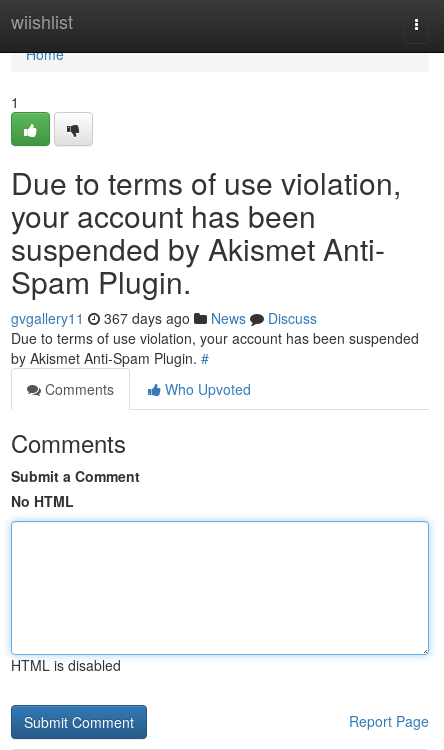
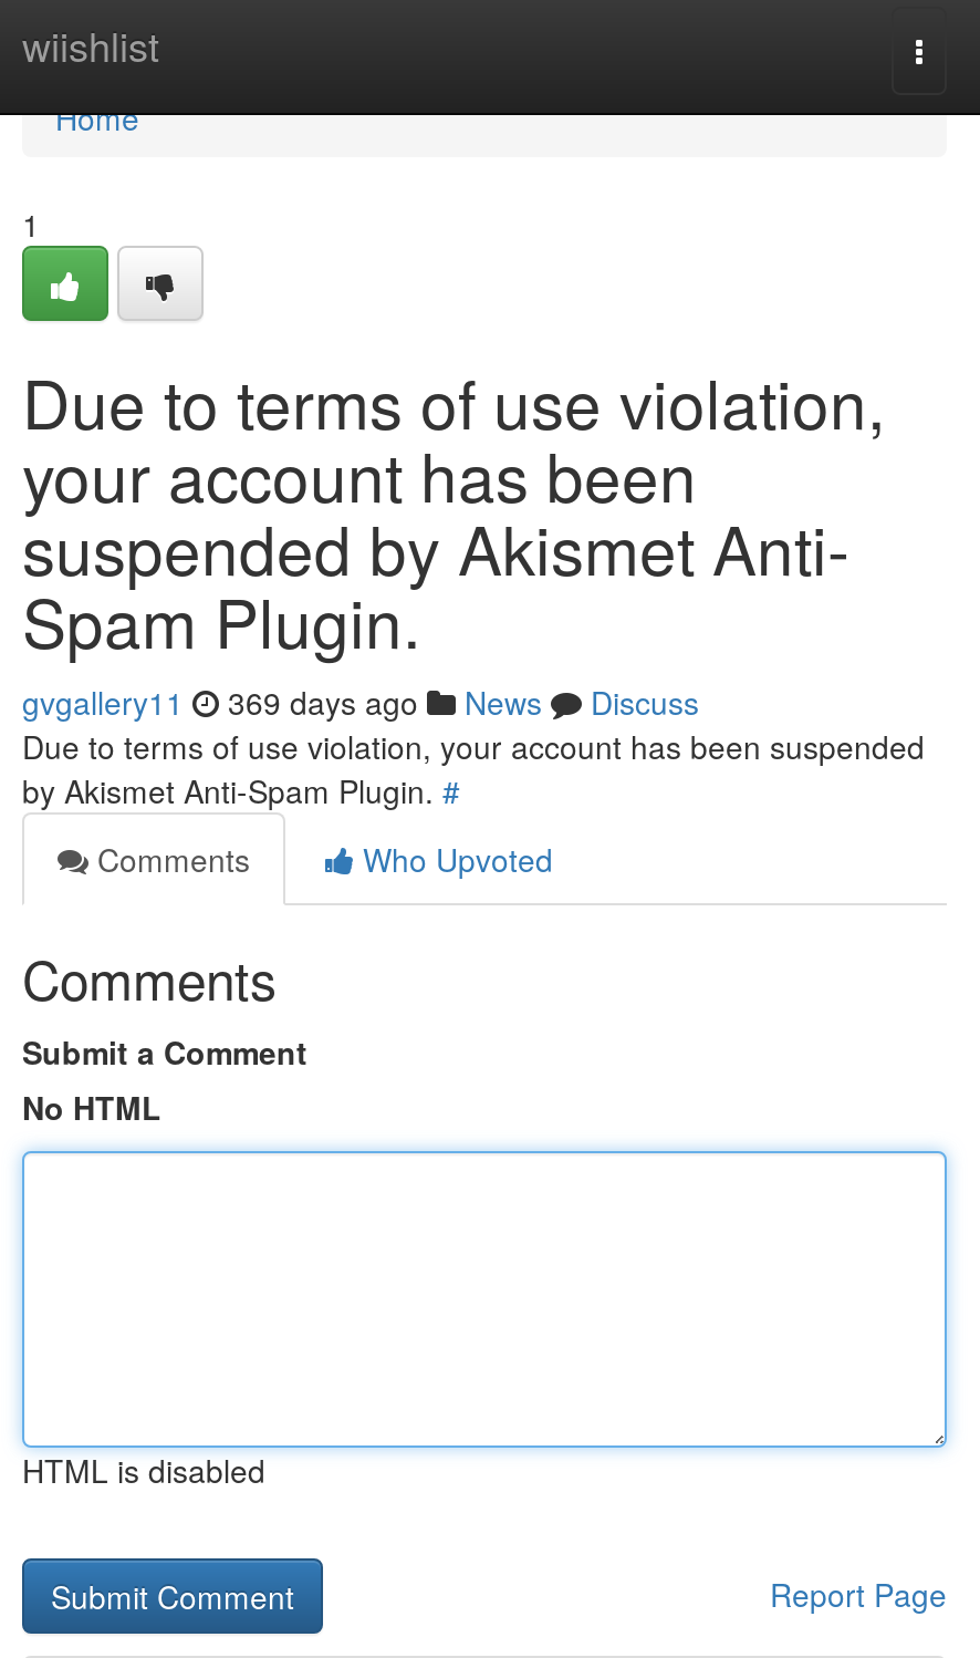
- gvgallery11 367 days ago News Discuss
+ gvgallery11 369 days ago News Discuss
